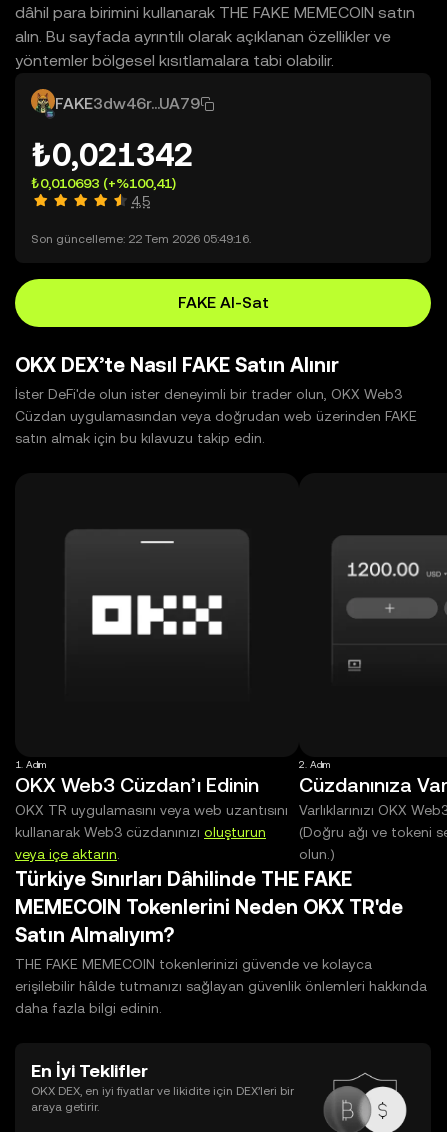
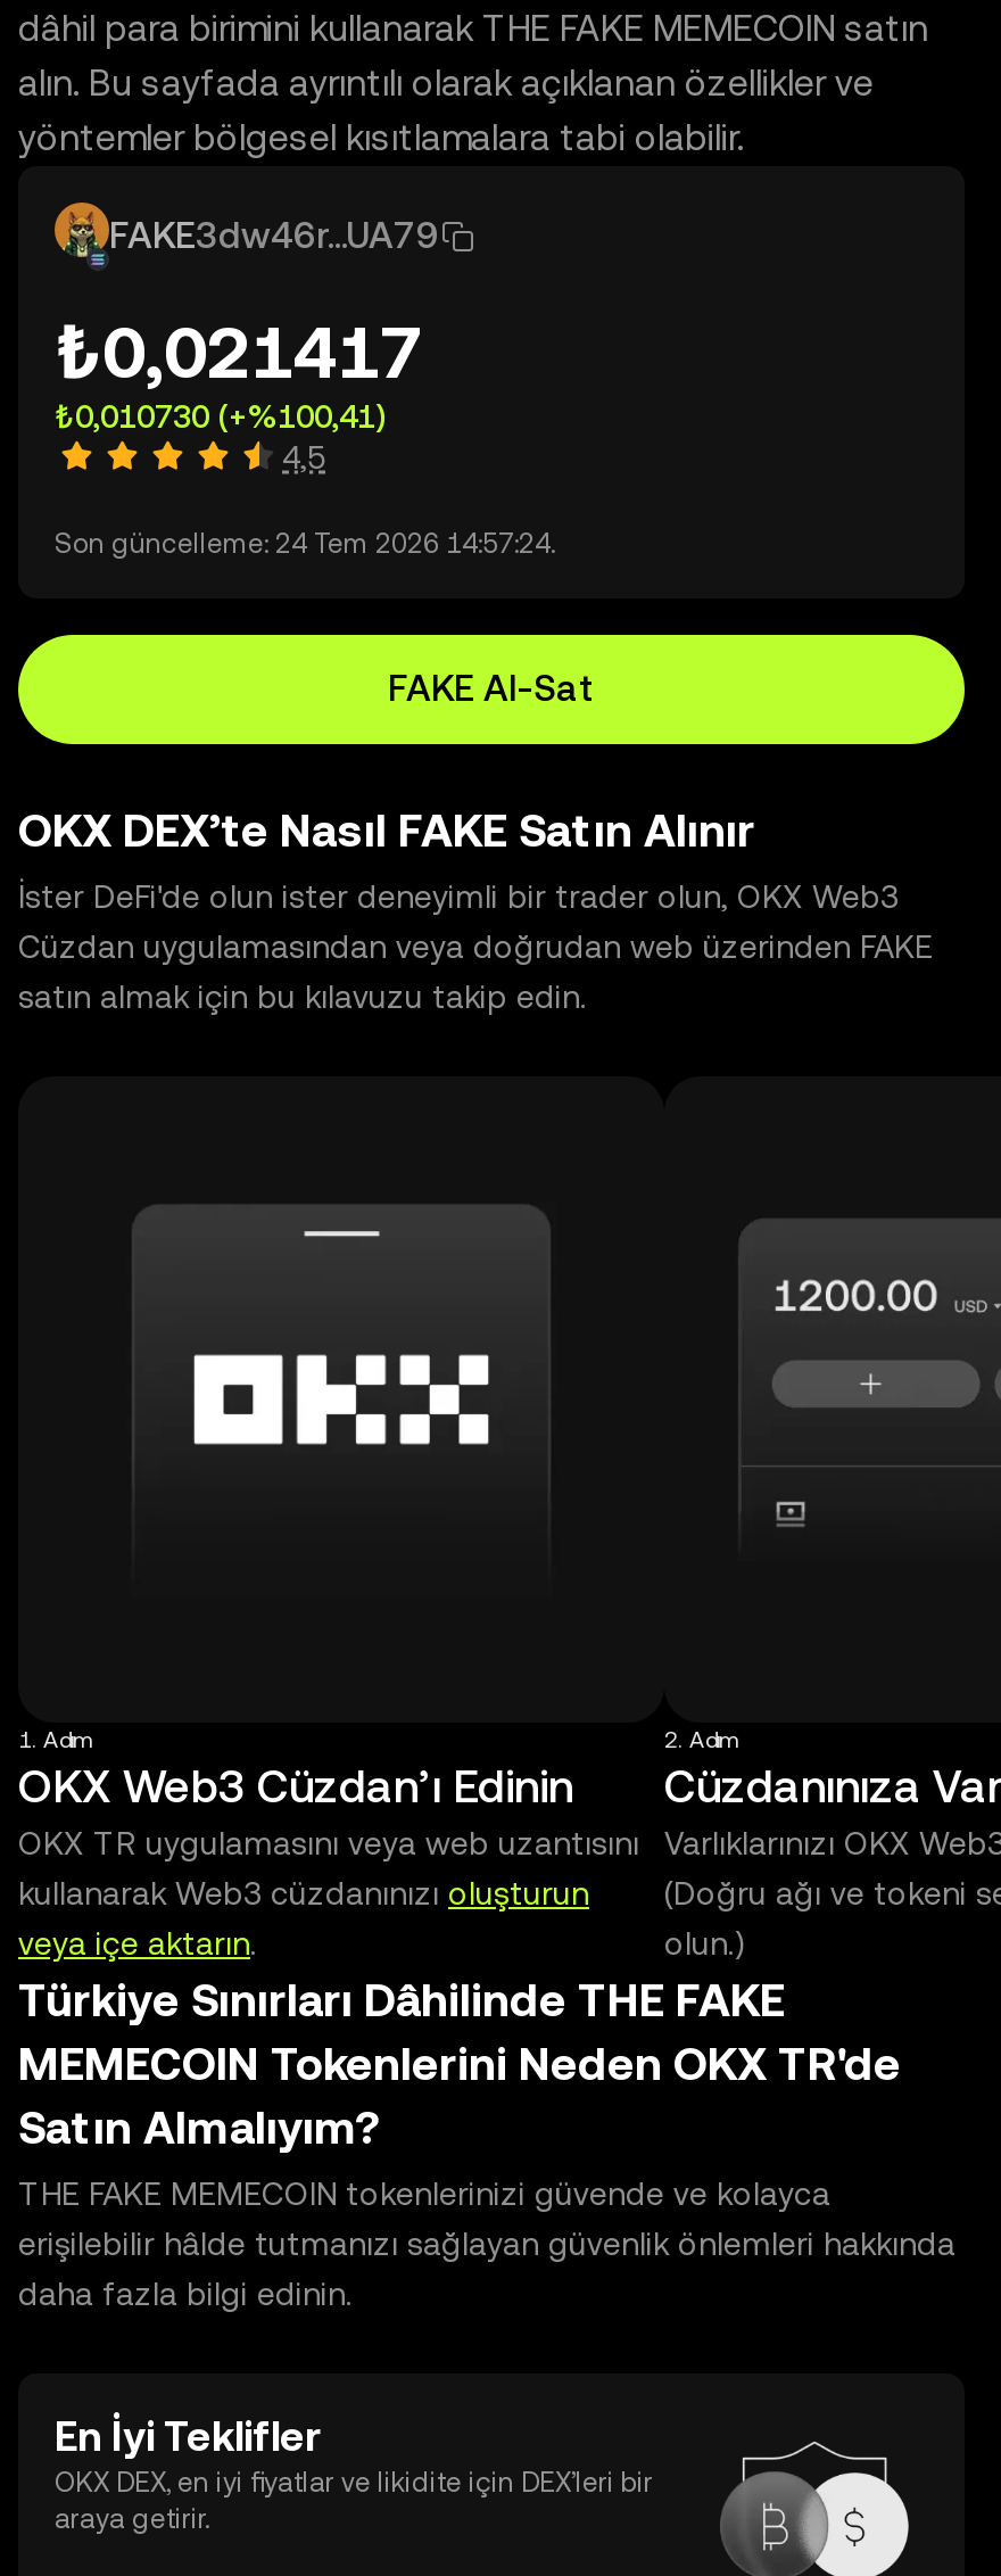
- ₺0,021342
+ ₺0,021417

- ₺0,010693 (+%100,41)
+ ₺0,010730 (+%100,41)

- Son güncelleme: 22 Tem 2026 05:49:16.
+ Son güncelleme: 24 Tem 2026 14:57:24.
